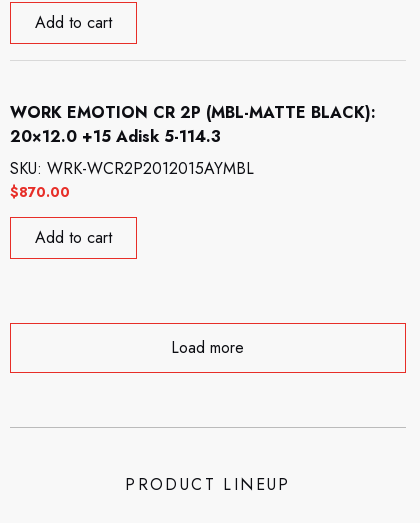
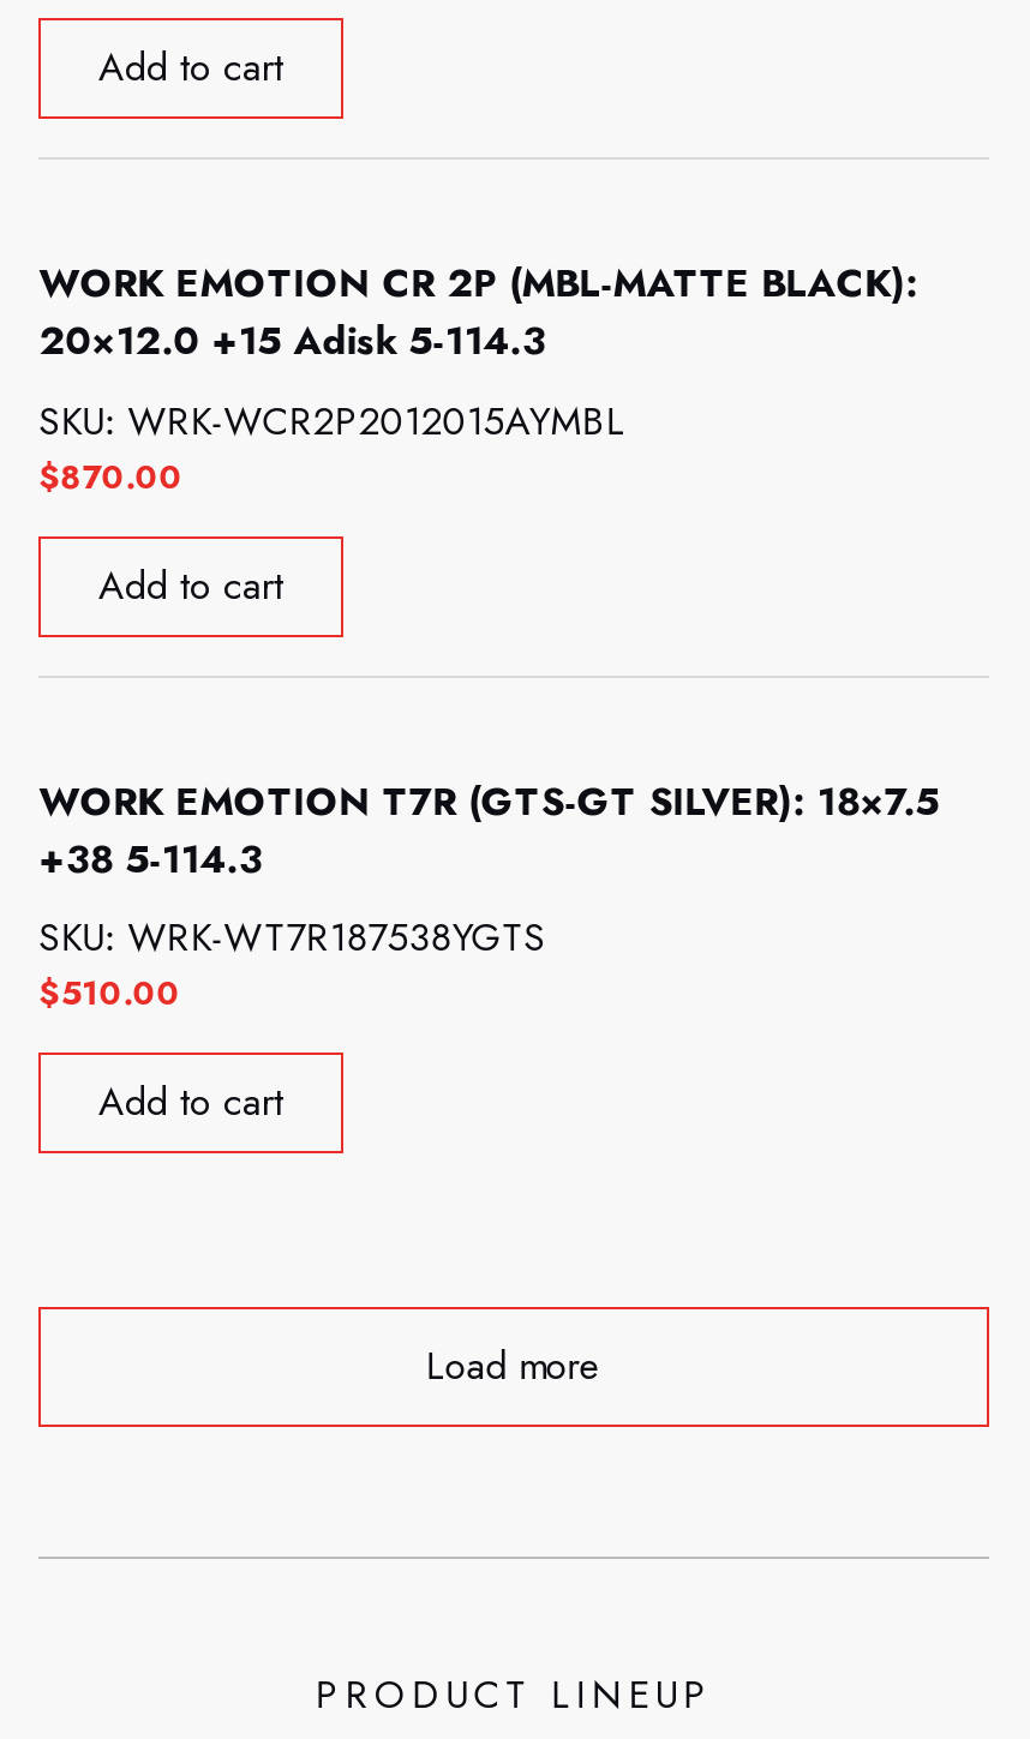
+ WORK EMOTION T7R (GTS-GT SILVER): 18×7.5
+ +38 5-114.3
+ $510.00

+ SKU: WRK-WT7R187538YGTS
+ Add to cart
